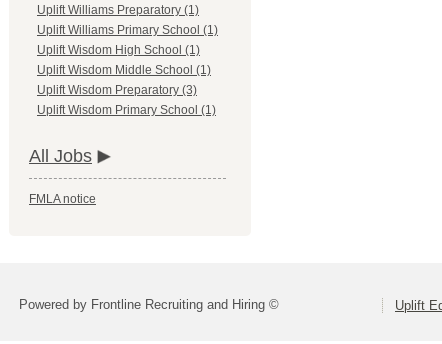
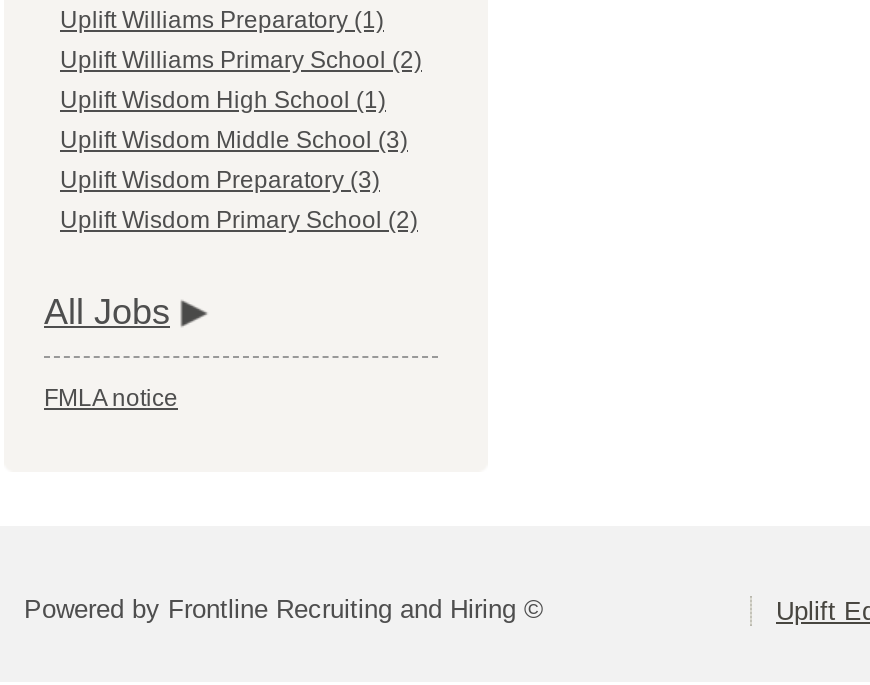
- Uplift Williams Primary School (1)
+ Uplift Williams Primary School (2)

- Uplift Wisdom Middle School (1)
+ Uplift Wisdom Middle School (3)

- Uplift Wisdom Primary School (1)
+ Uplift Wisdom Primary School (2)
